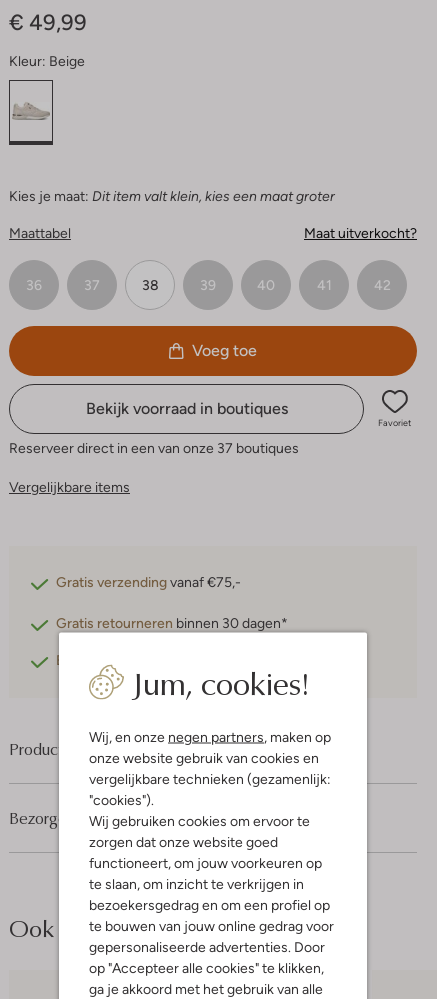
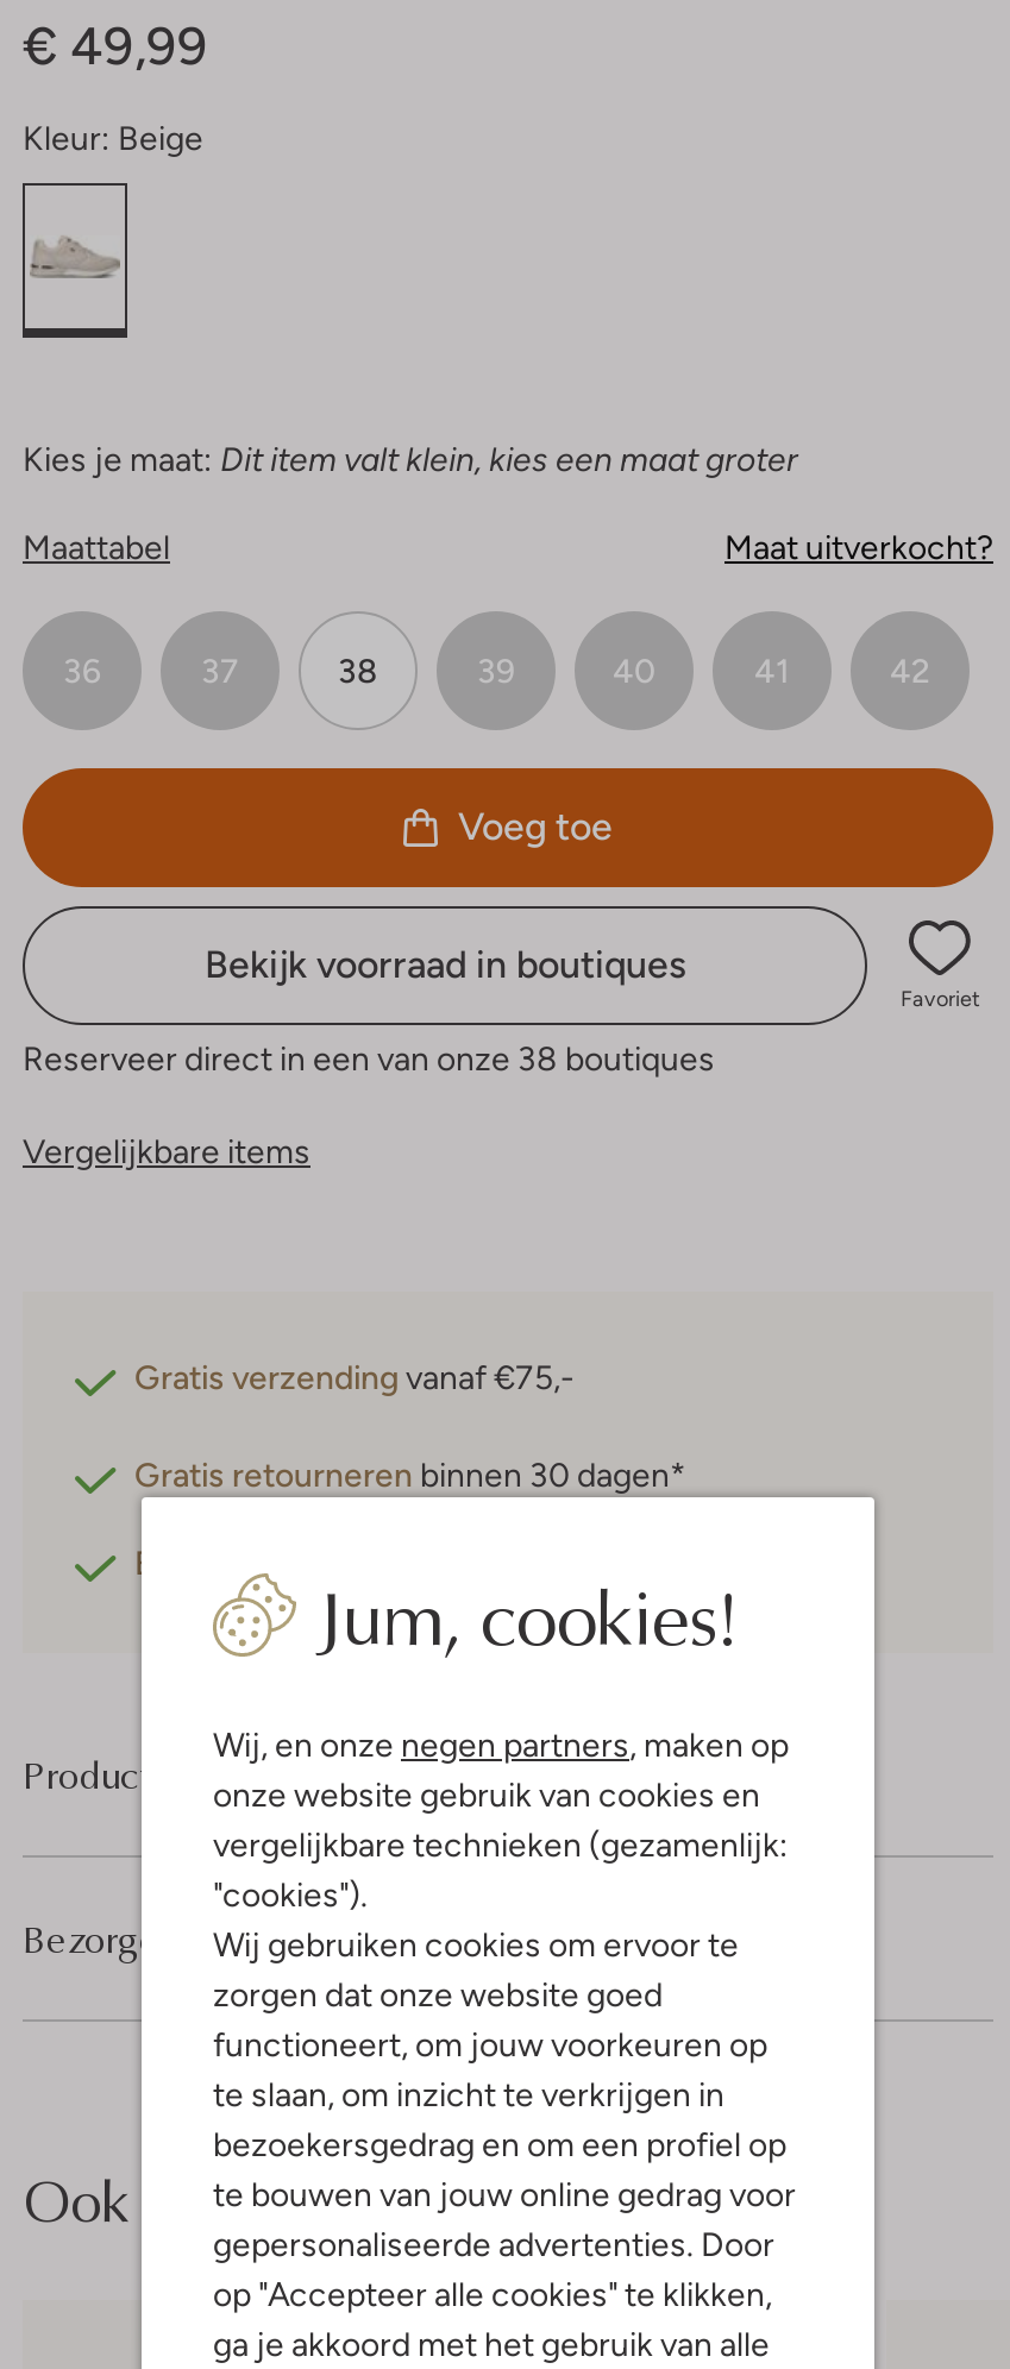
- Reserveer direct in een van onze 37 boutiques
+ Reserveer direct in een van onze 38 boutiques
